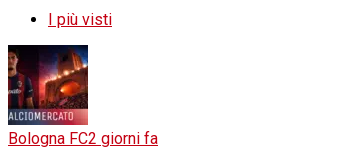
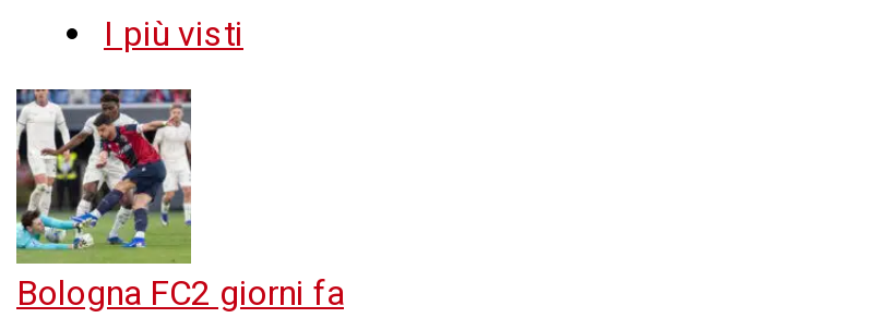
- [image]
+ [image]
